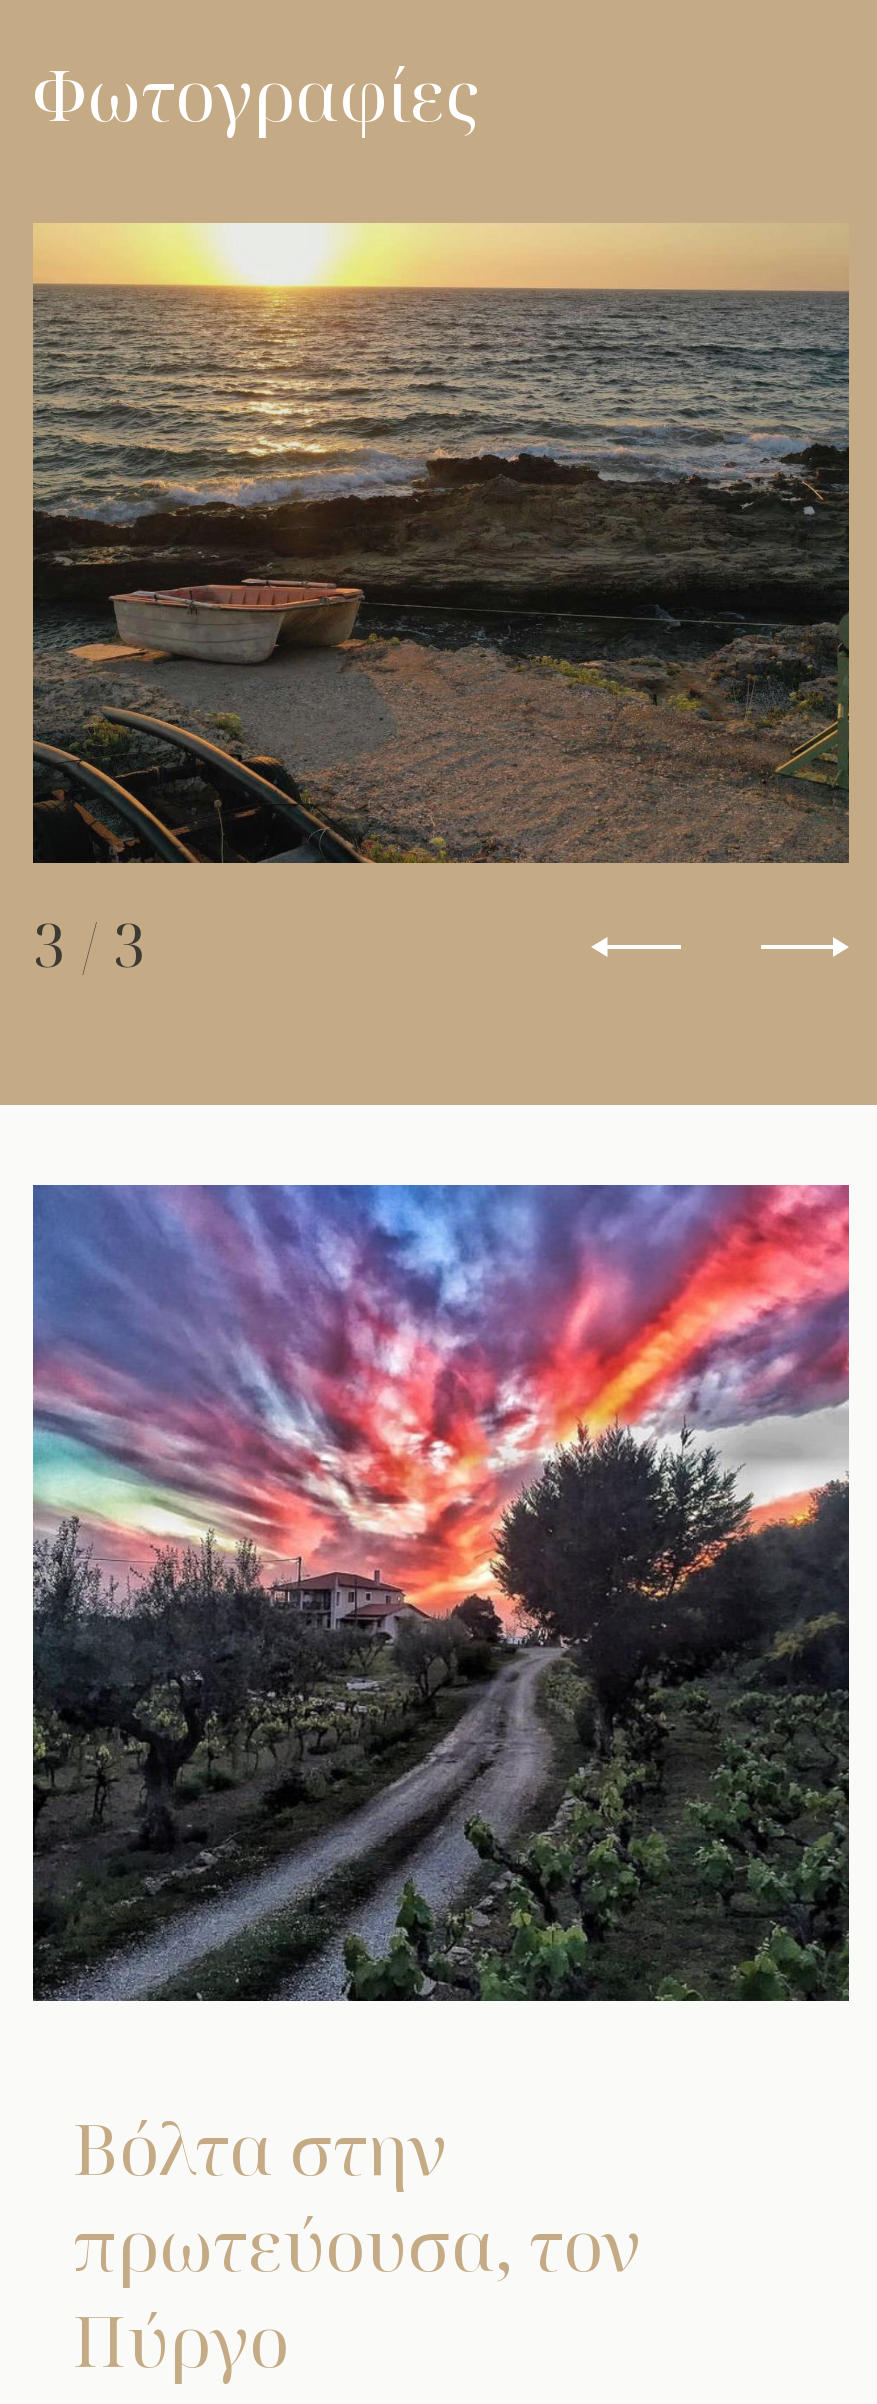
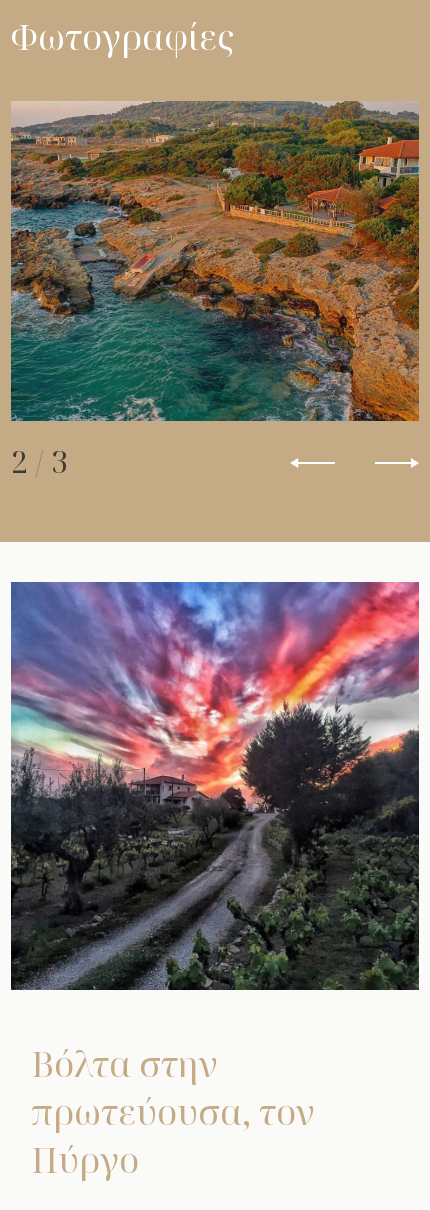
- [image]
- 3 / 3
+ [image]
+ 2 / 3
